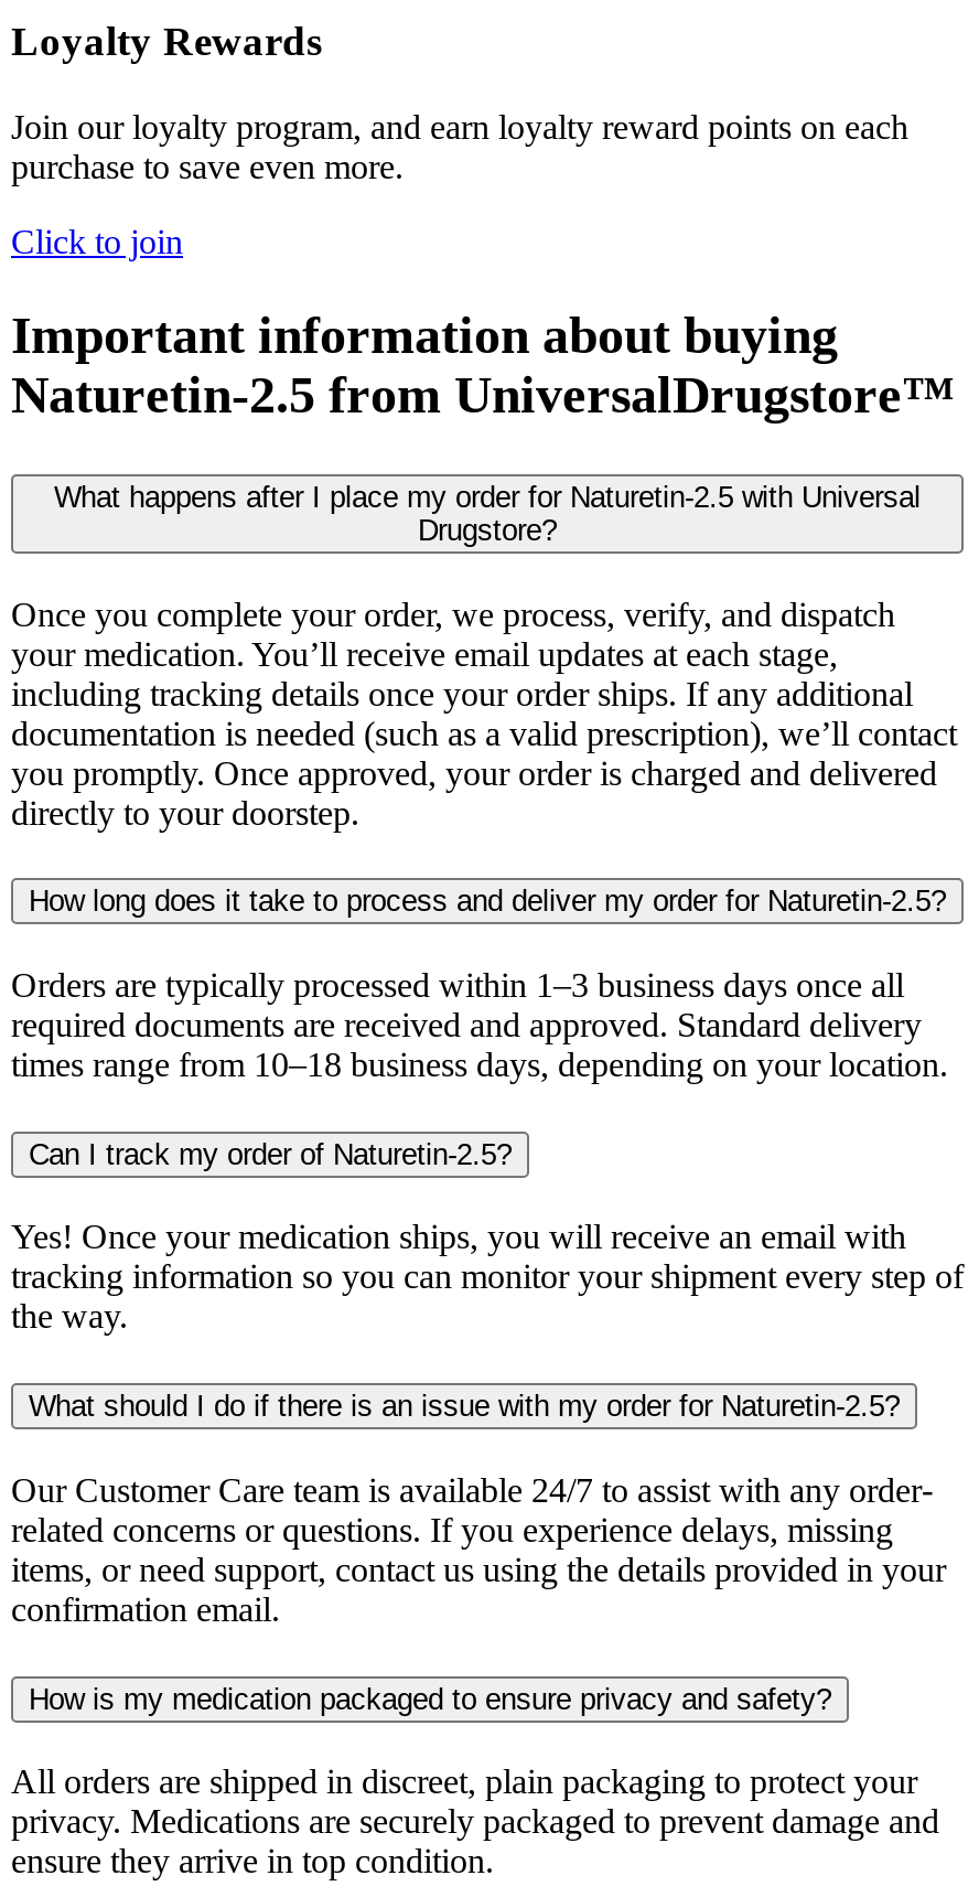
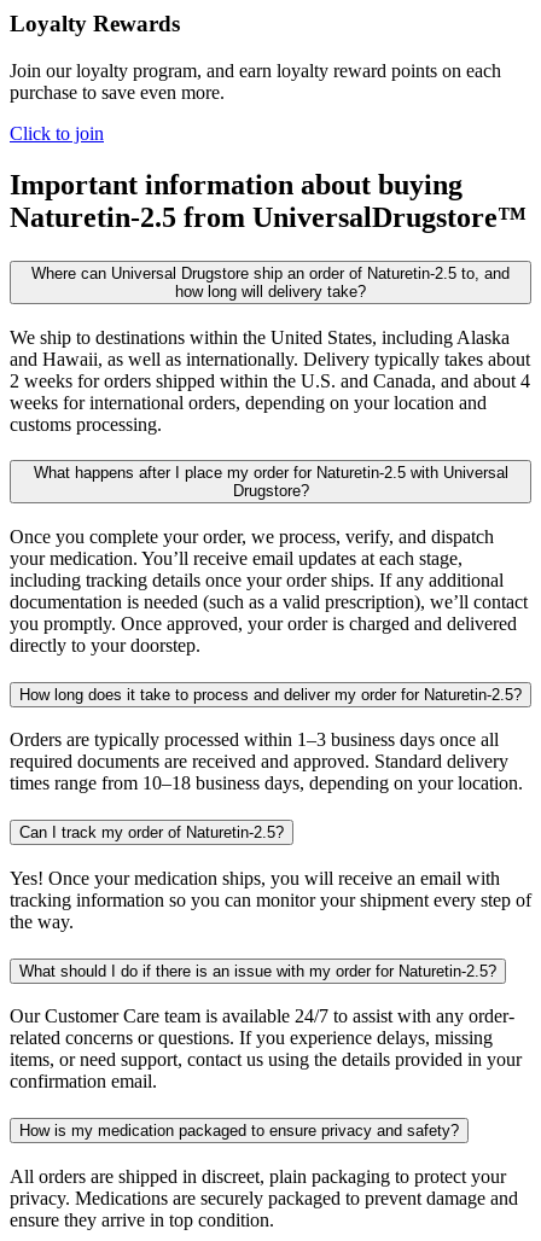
+ Where can Universal Drugstore ship an order of Naturetin-2.5 to, and
+ how long will delivery take?
+ We ship to destinations within the United States, including Alaska
+ and Hawaii, as well as internationally. Delivery typically takes about
+ 2 weeks for orders shipped within the U.S. and Canada, and about 4
+ weeks for international orders, depending on your location and
+ customs processing.
